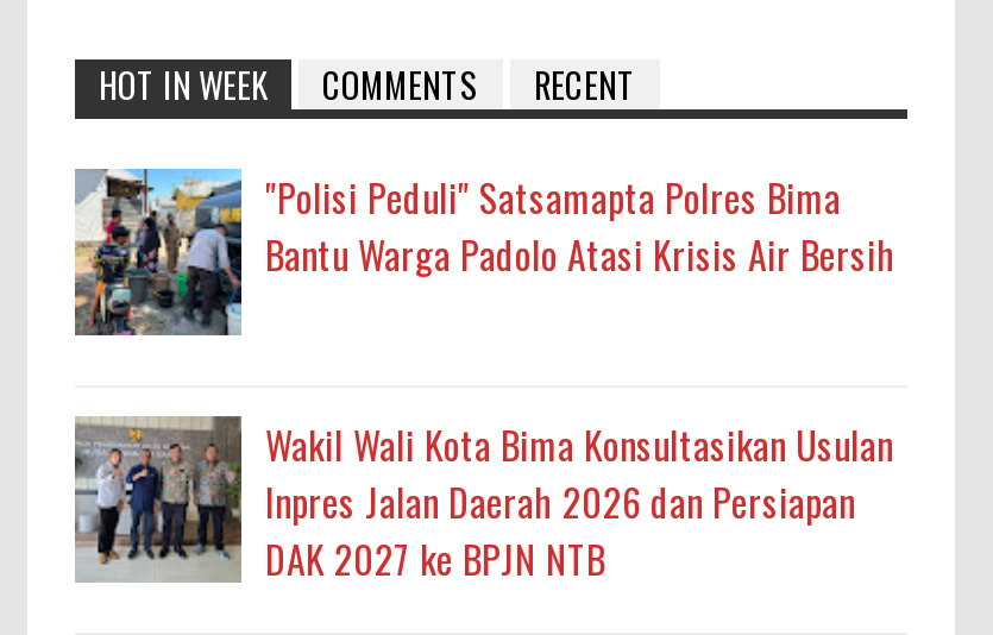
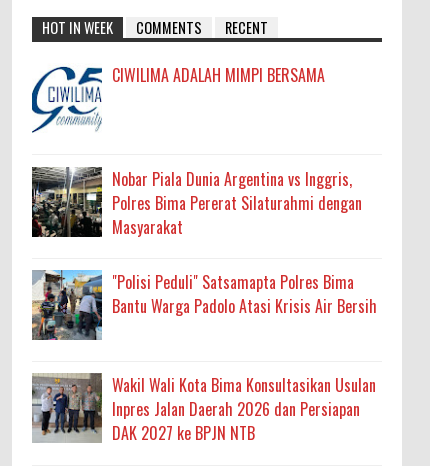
+ [image]
+ CIWILIMA ADALAH MIMPI BERSAMA

+ [image]
+ Nobar Piala Dunia Argentina vs Inggris,
+ Polres Bima Pererat Silaturahmi dengan
+ Masyarakat
